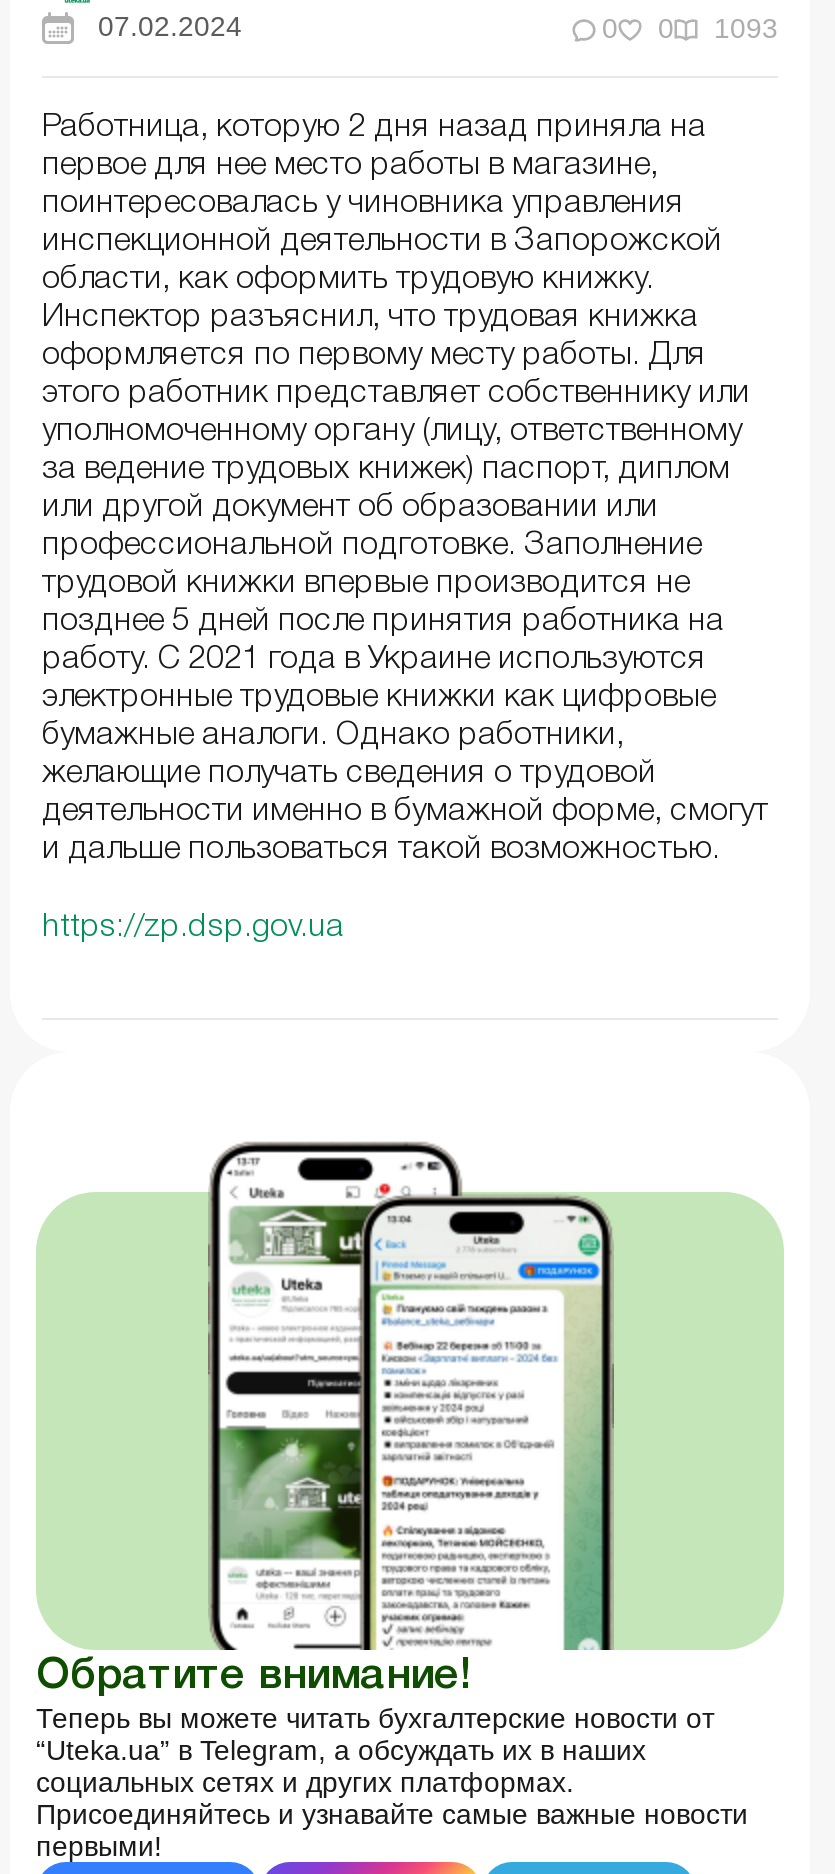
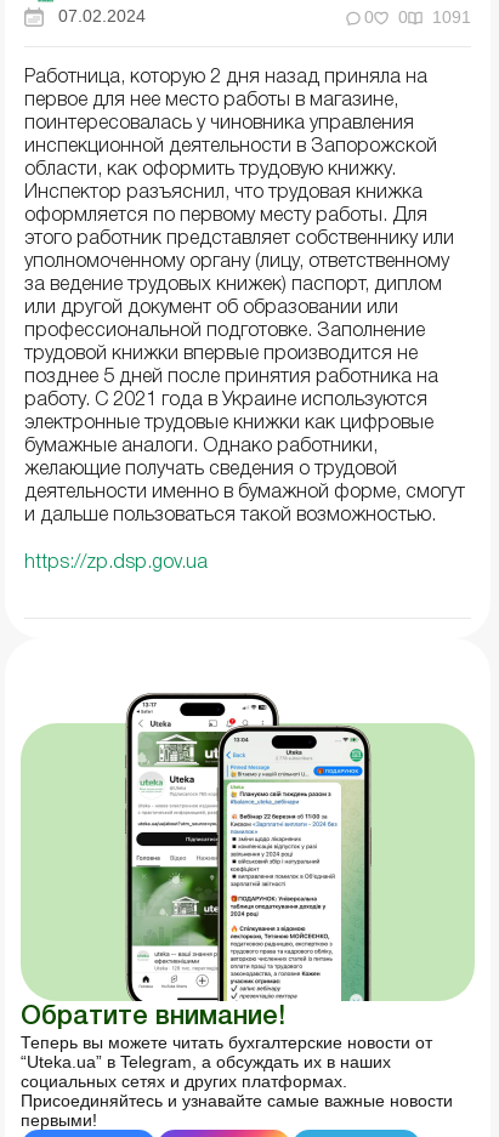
- 1093
+ 1091
